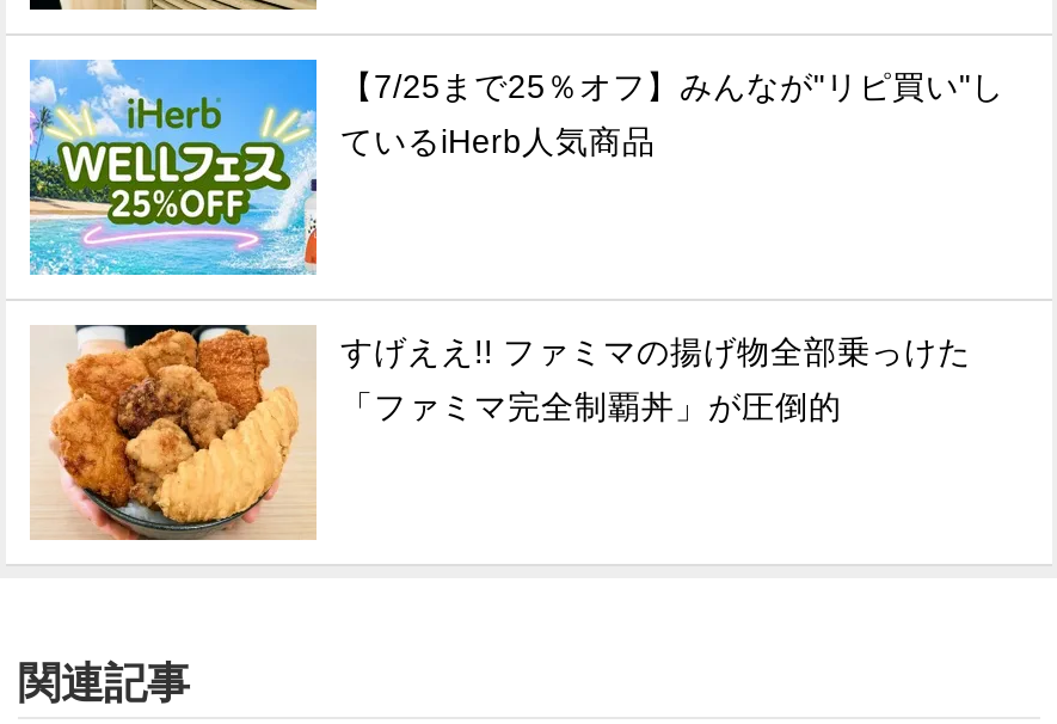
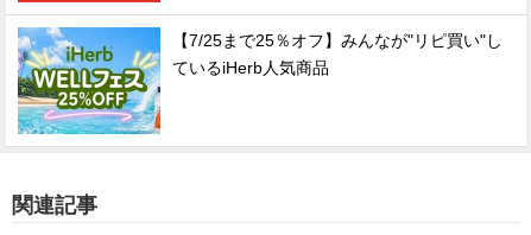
- [image]
- すげええ!! ファミマの揚げ物全部乗っけた
- 「ファミマ完全制覇丼」が圧倒的
